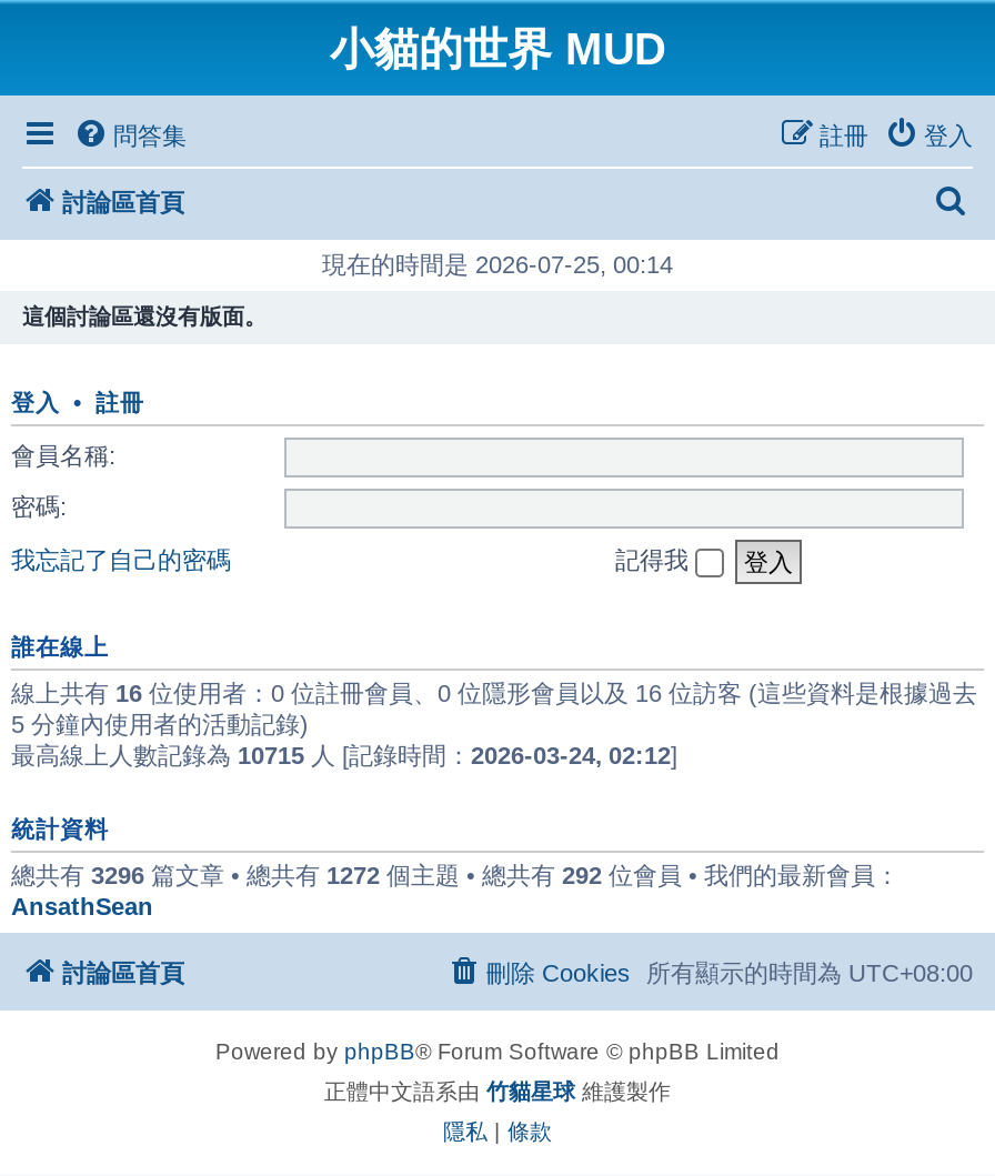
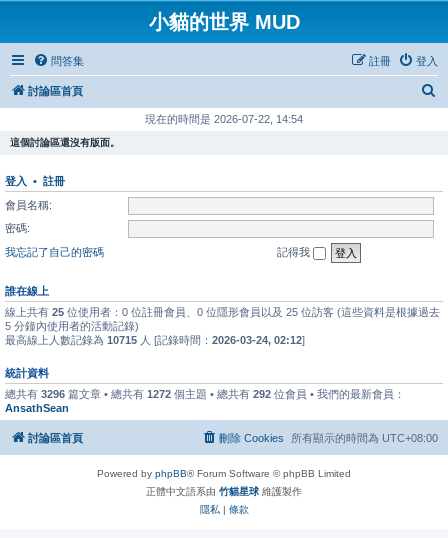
- 現在的時間是 2026-07-25, 00:14
+ 現在的時間是 2026-07-22, 14:54

- 線上共有16位使用者：0 位註冊會員、0 位隱形會員以及 16 位訪客 (這些資料是根據過去
+ 線上共有25位使用者：0 位註冊會員、0 位隱形會員以及 25 位訪客 (這些資料是根據過去
